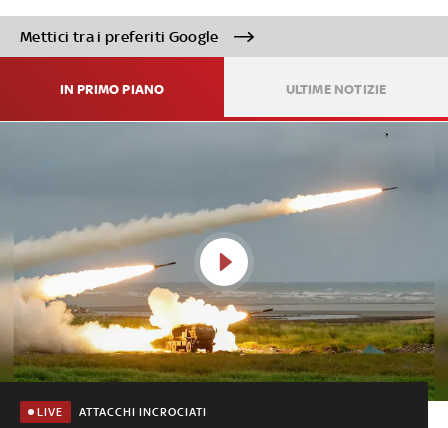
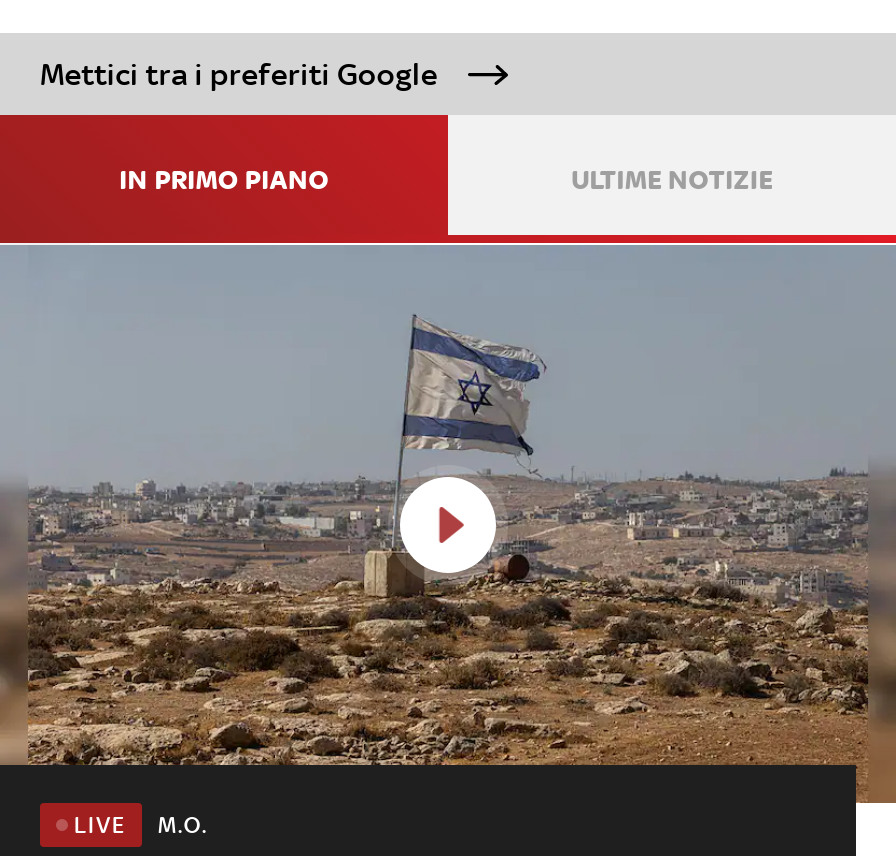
- [image]
- ATTACCHI INCROCIATI
+ [image]
+ M.O.
